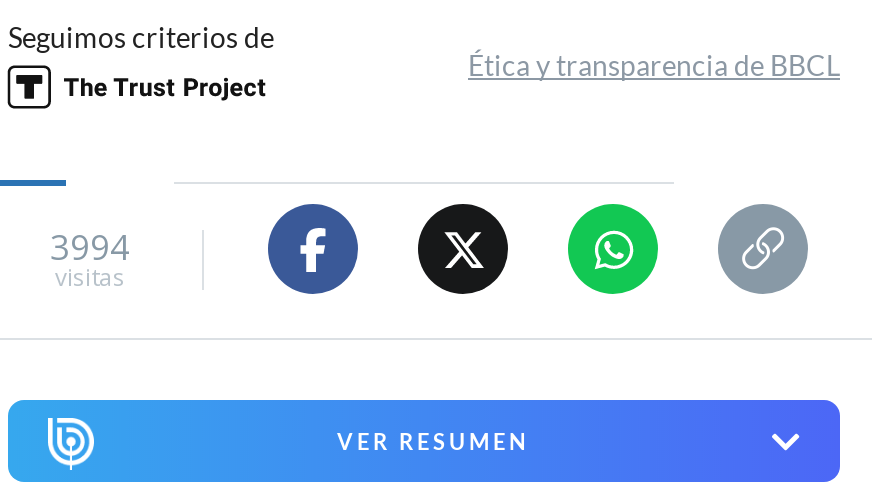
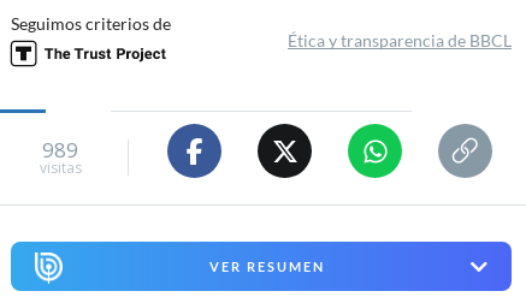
- 3994
+ 989
